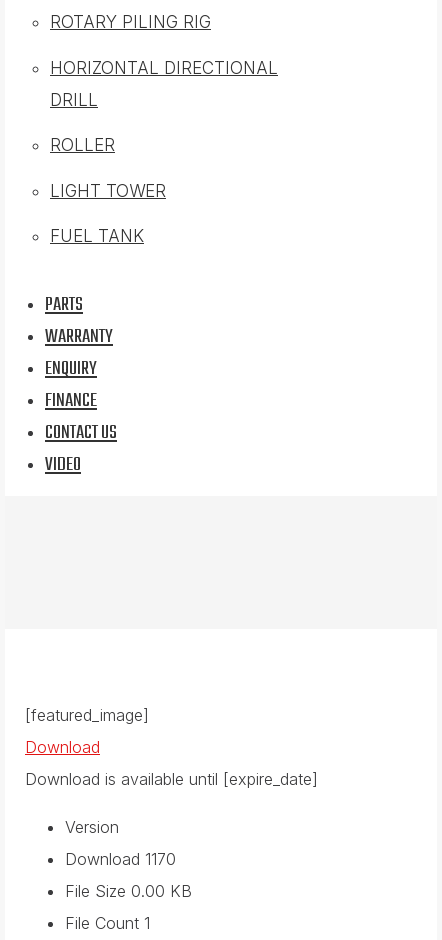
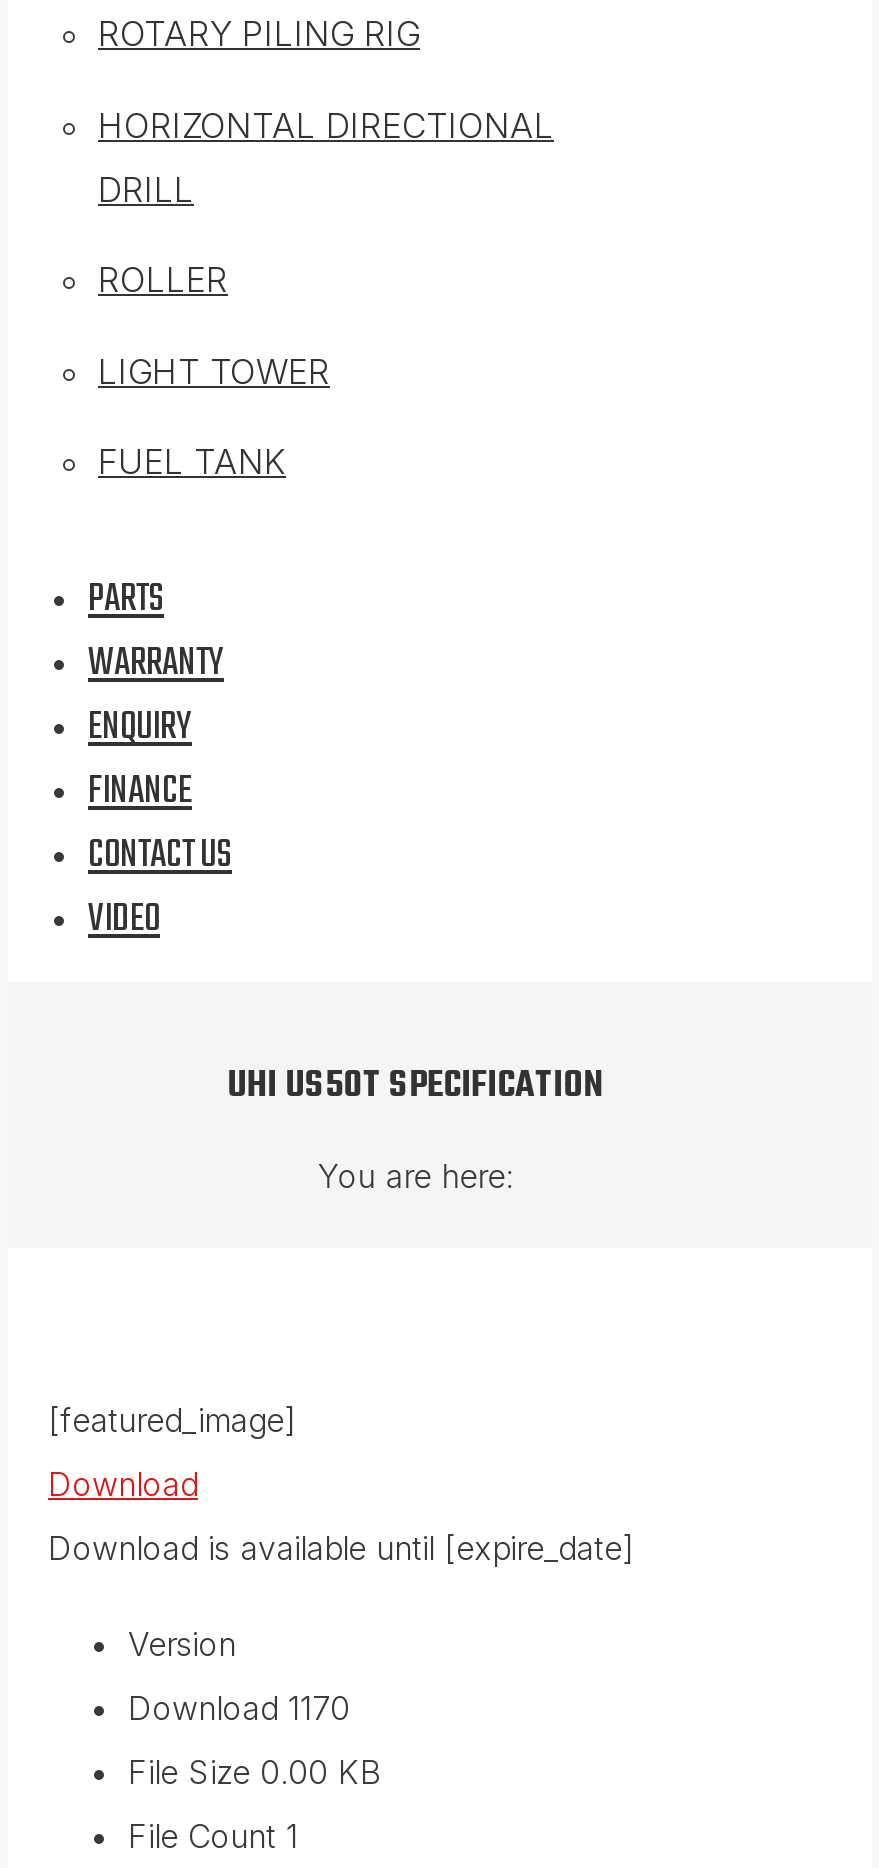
+ UHI US50T SPECIFICATION
+ You are here:
